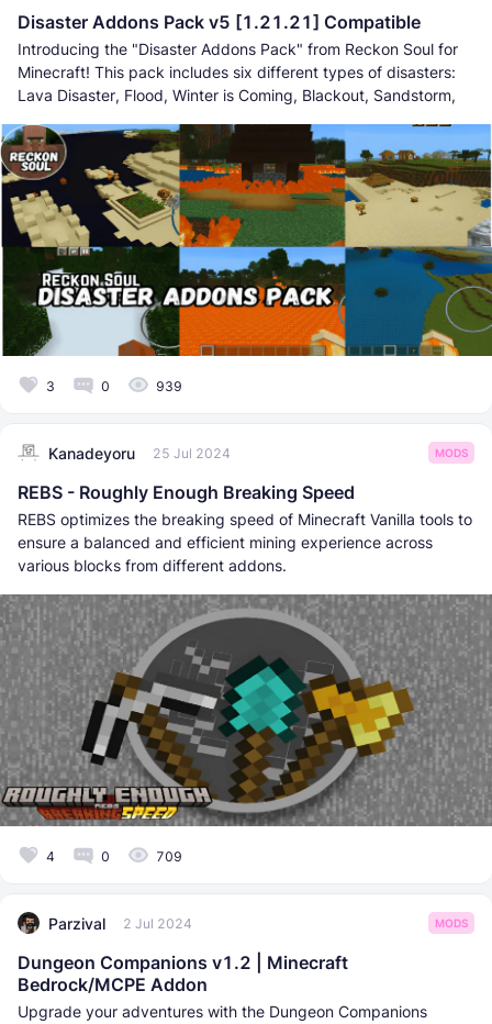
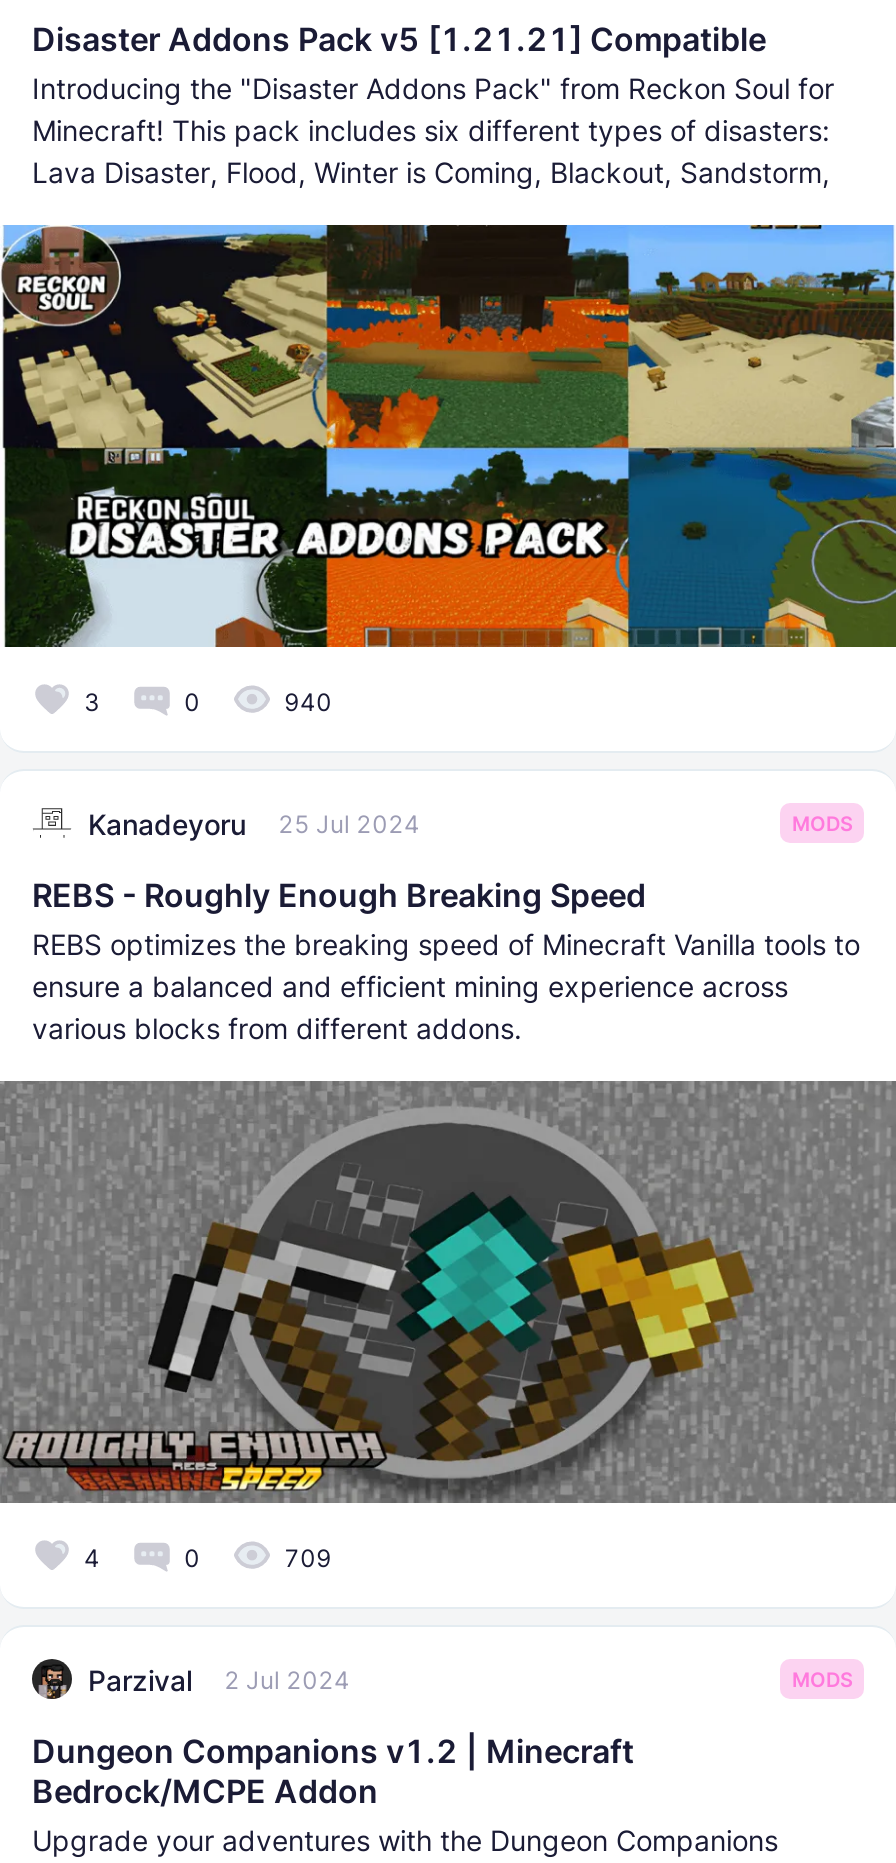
- 939
+ 940
